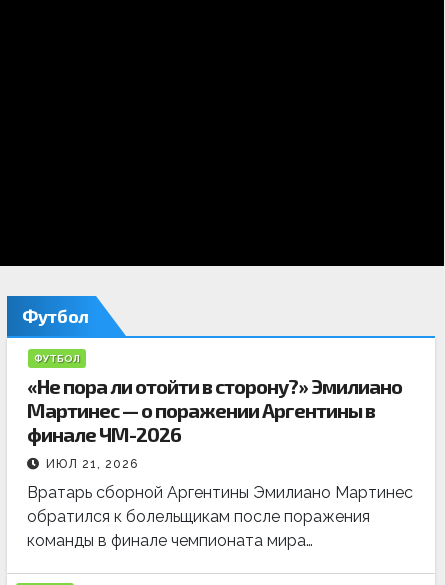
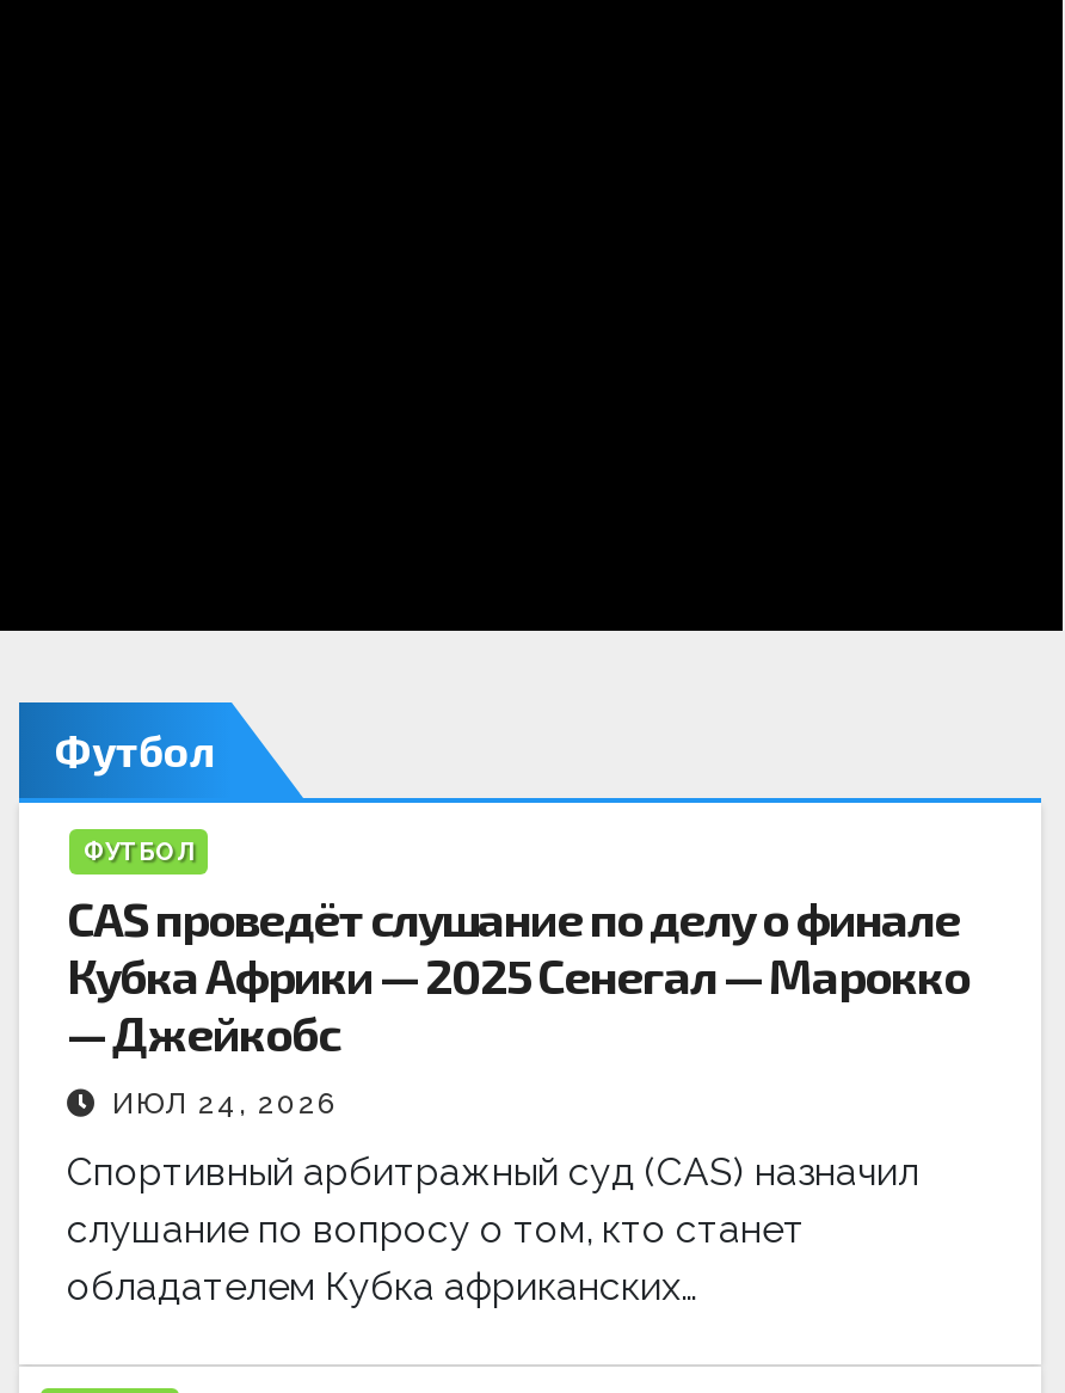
- «Не пора ли отойти в сторону?» Эмилиано
- Мартинес — о поражении Аргентины в
- финале ЧМ-2026
+ CAS проведёт слушание по делу о финале
+ Кубка Африки — 2025 Сенегал — Марокко
+ — Джейкобс

- ИЮЛ 21, 2026
+ ИЮЛ 24, 2026

- Вратарь сборной Аргентины Эмилиано Мартинес
- обратился к болельщикам после поражения
- команды в финале чемпионата мира…
+ Спортивный арбитражный суд (CAS) назначил
+ слушание по вопросу о том, кто станет
+ обладателем Кубка африканских…
